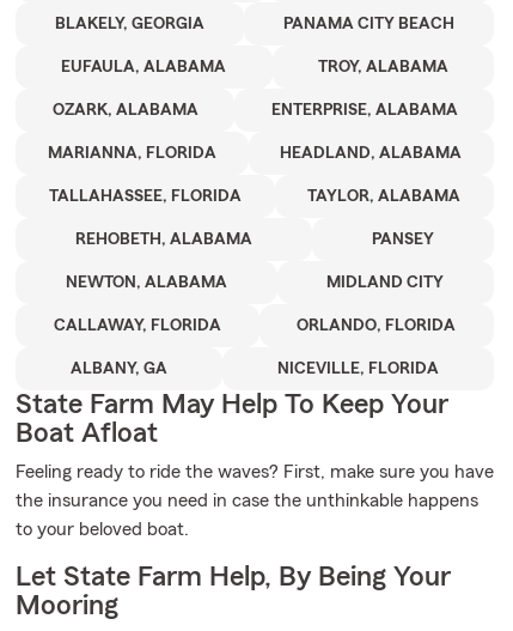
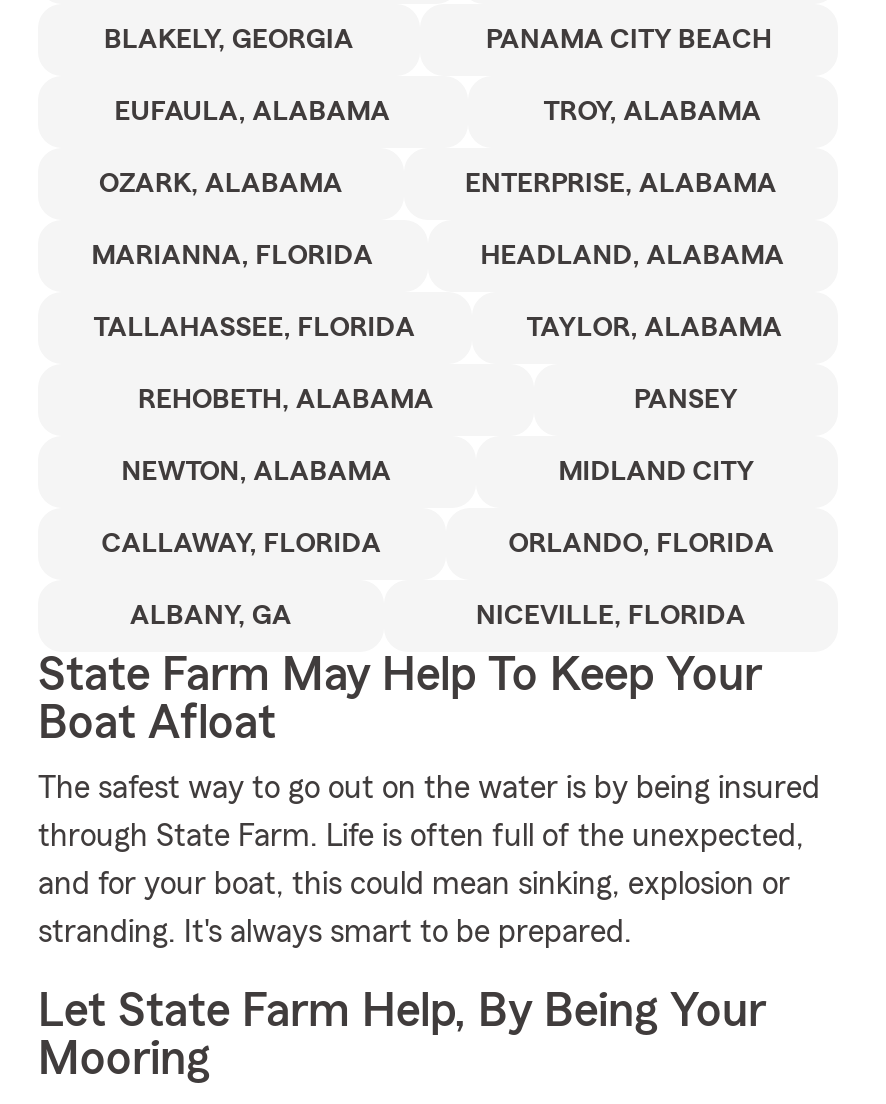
- Feeling ready to ride the waves? First, make sure you have
- the insurance you need in case the unthinkable happens
- to your beloved boat.
+ The safest way to go out on the water is by being insured
+ through State Farm. Life is often full of the unexpected,
+ and for your boat, this could mean sinking, explosion or
+ stranding. It's always smart to be prepared.
